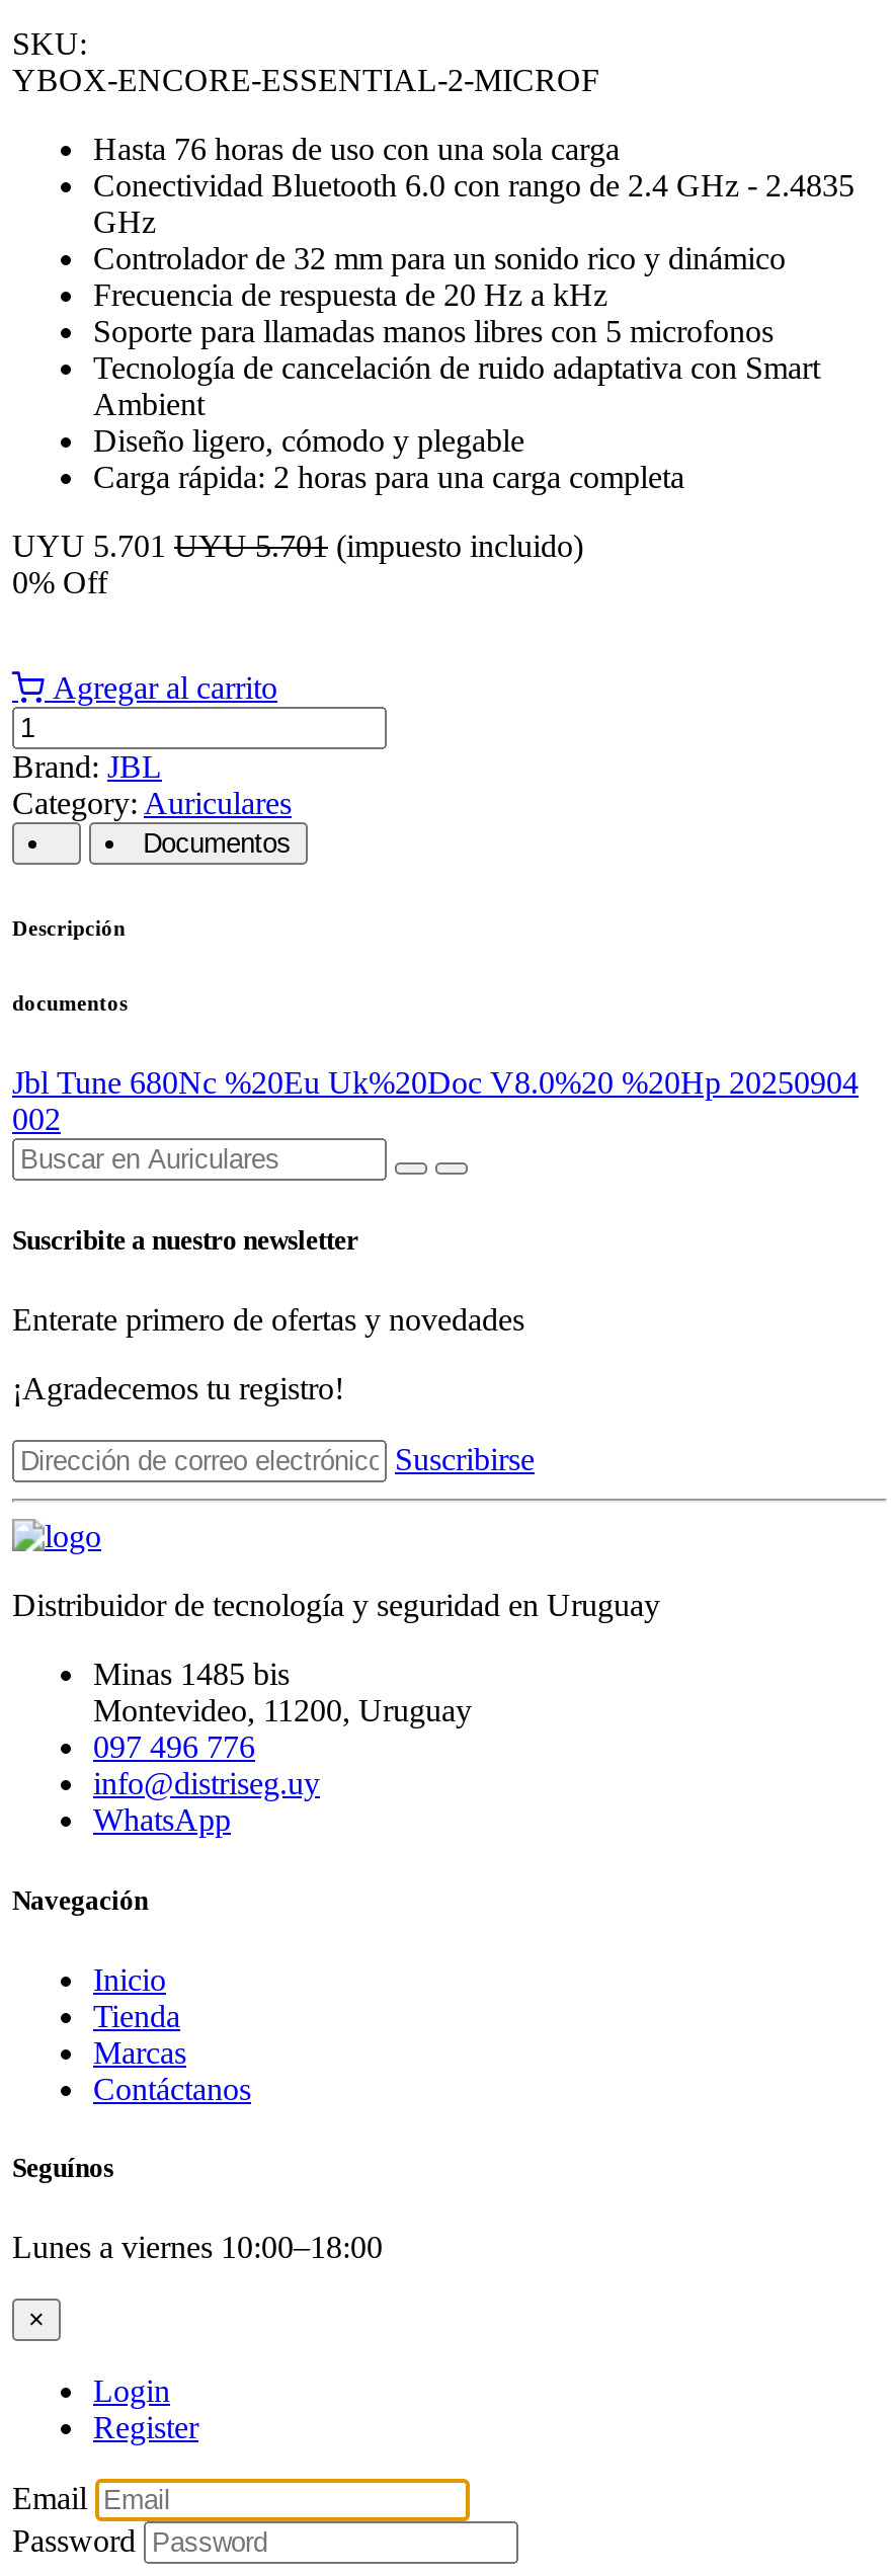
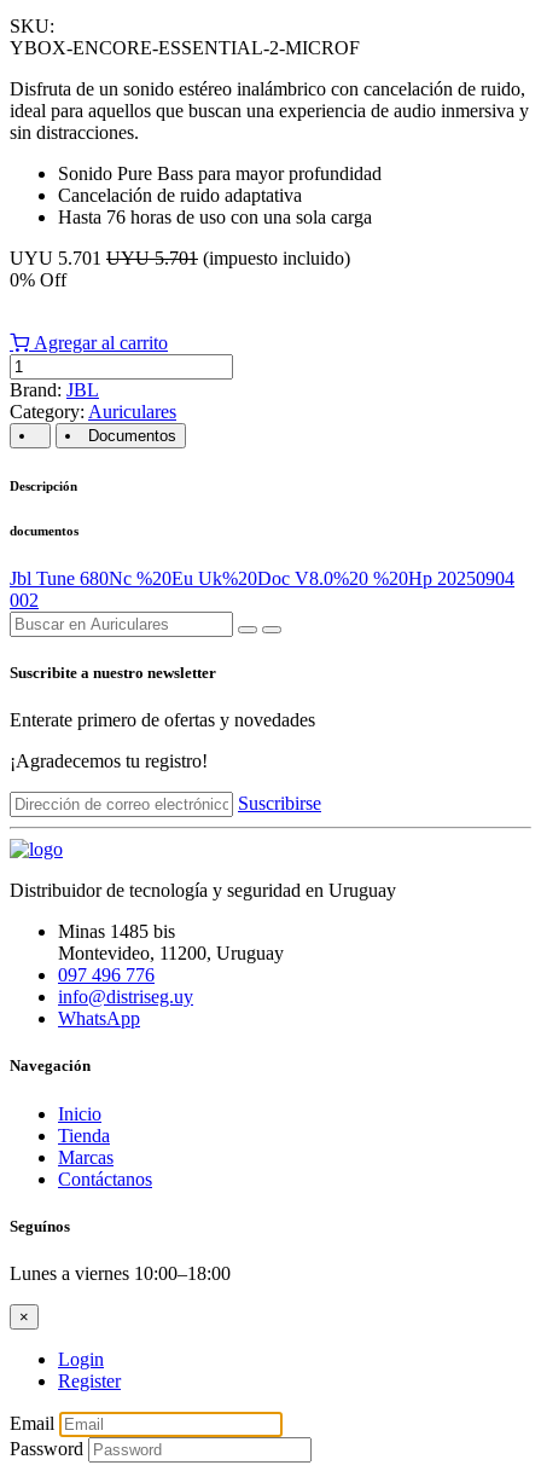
+ Disfruta de un sonido estéreo inalámbrico con cancelación de ruido,
+ ideal para aquellos que buscan una experiencia de audio inmersiva y
+ sin distracciones.
+ Sonido Pure Bass para mayor profundidad
+ Cancelación de ruido adaptativa

moved down: Hasta 76 horas de uso con una sola carga

- Conectividad Bluetooth 6.0 con rango de 2.4 GHz - 2.4835
- GHz
- Controlador de 32 mm para un sonido rico y dinámico
- Frecuencia de respuesta de 20 Hz a kHz
- Soporte para llamadas manos libres con 5 microfonos
- Tecnología de cancelación de ruido adaptativa con Smart
- Ambient
- Diseño ligero, cómodo y plegable
- Carga rápida: 2 horas para una carga completa
